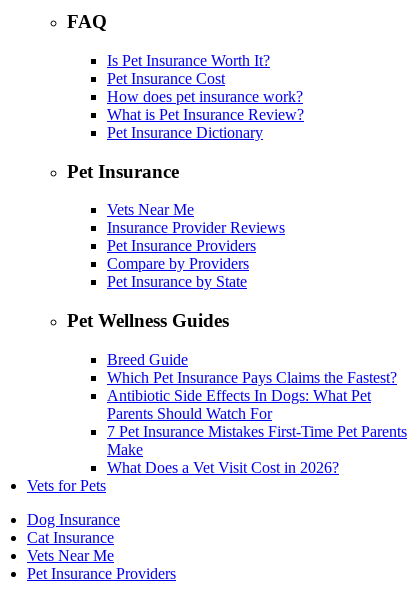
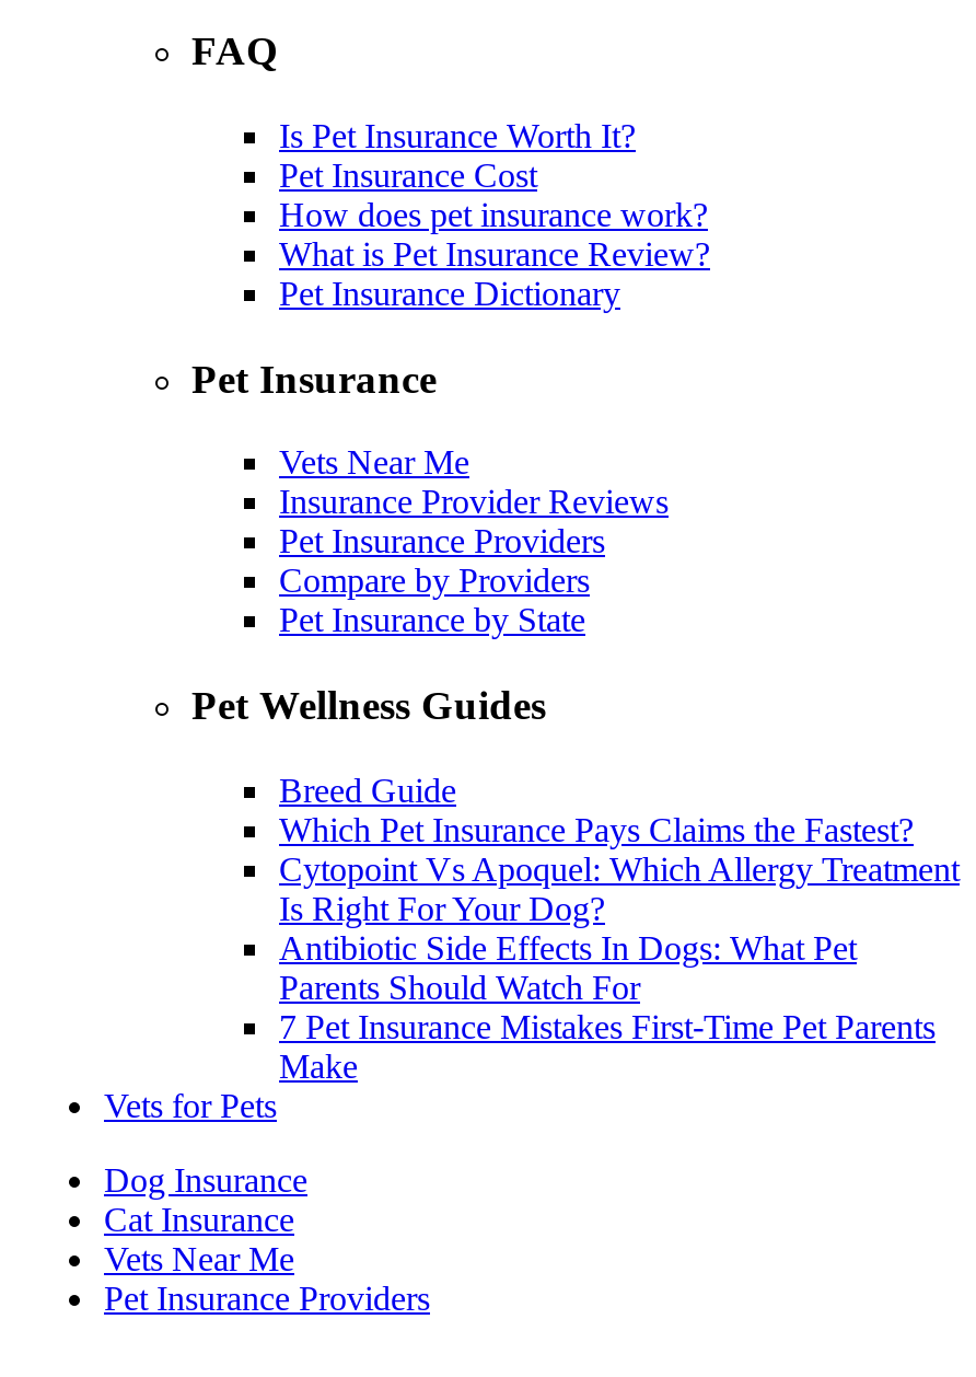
+ Cytopoint Vs Apoquel: Which Allergy Treatment
+ Is Right For Your Dog?

moved down: Antibiotic Side Effects In Dogs: What Pet | Parents Should Watch For | 7 Pet Insurance Mistakes First-Time Pet Parents | Make

- What Does a Vet Visit Cost in 2026?
